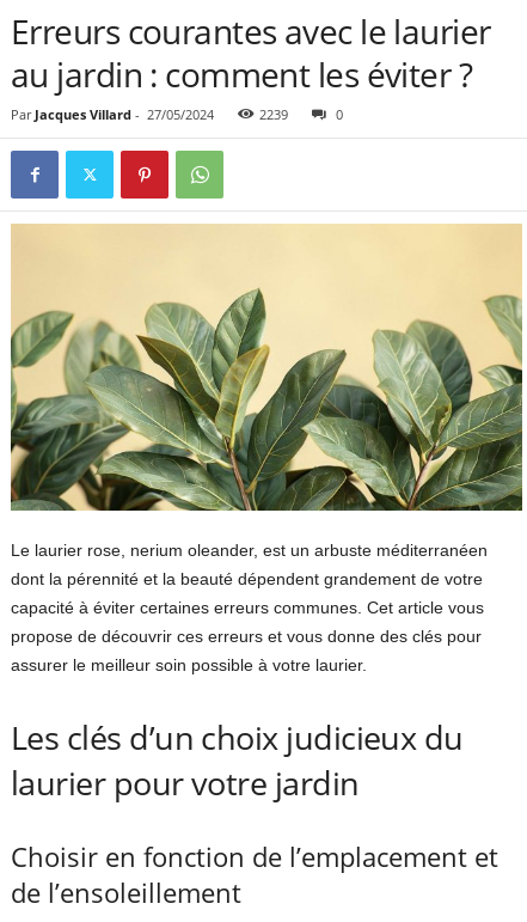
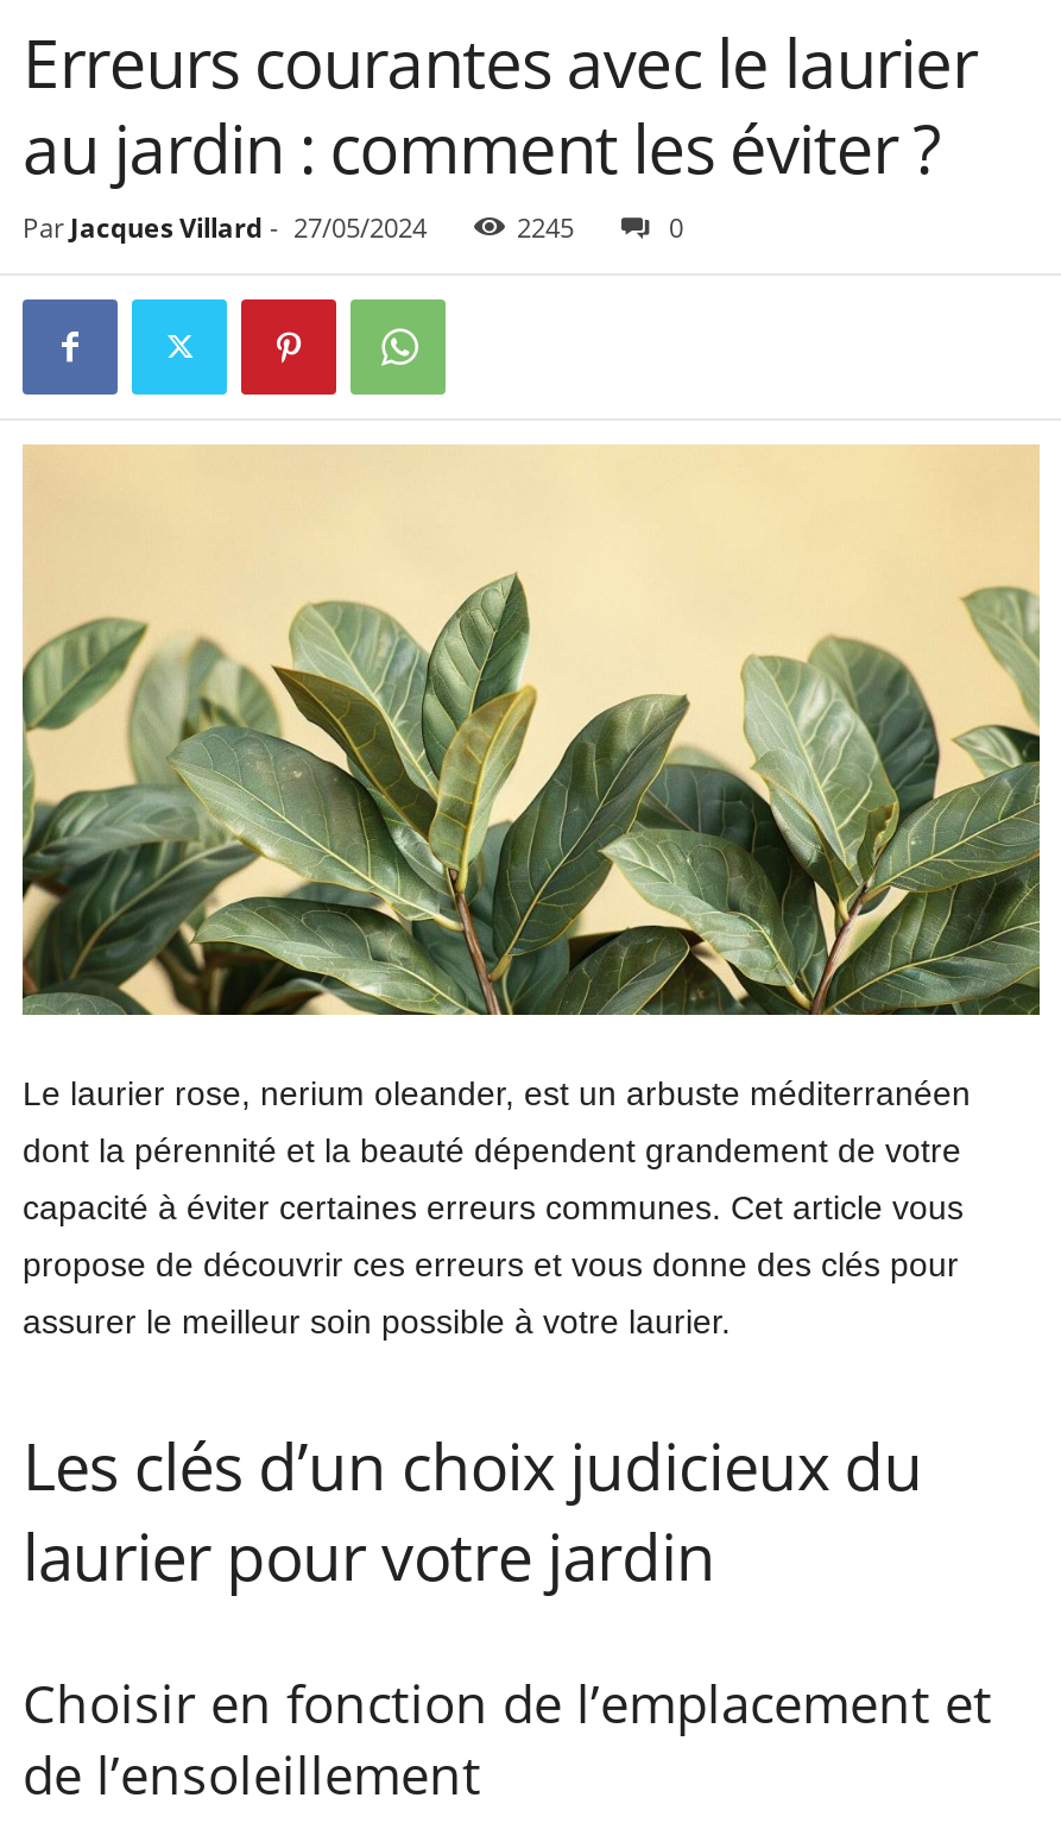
- 2239
+ 2245
